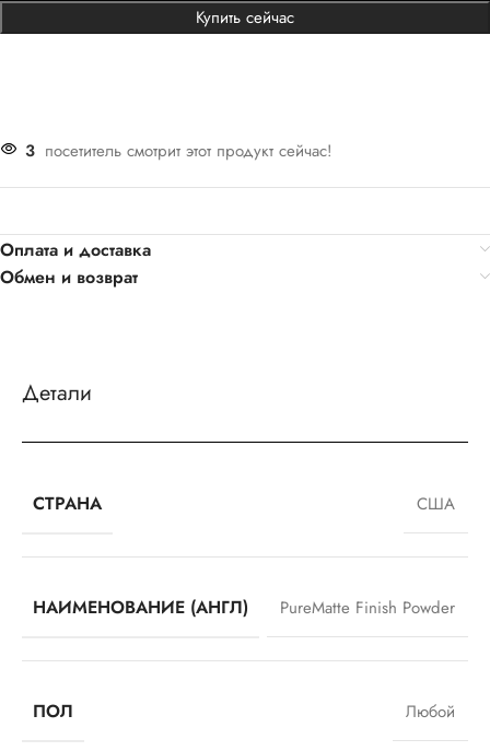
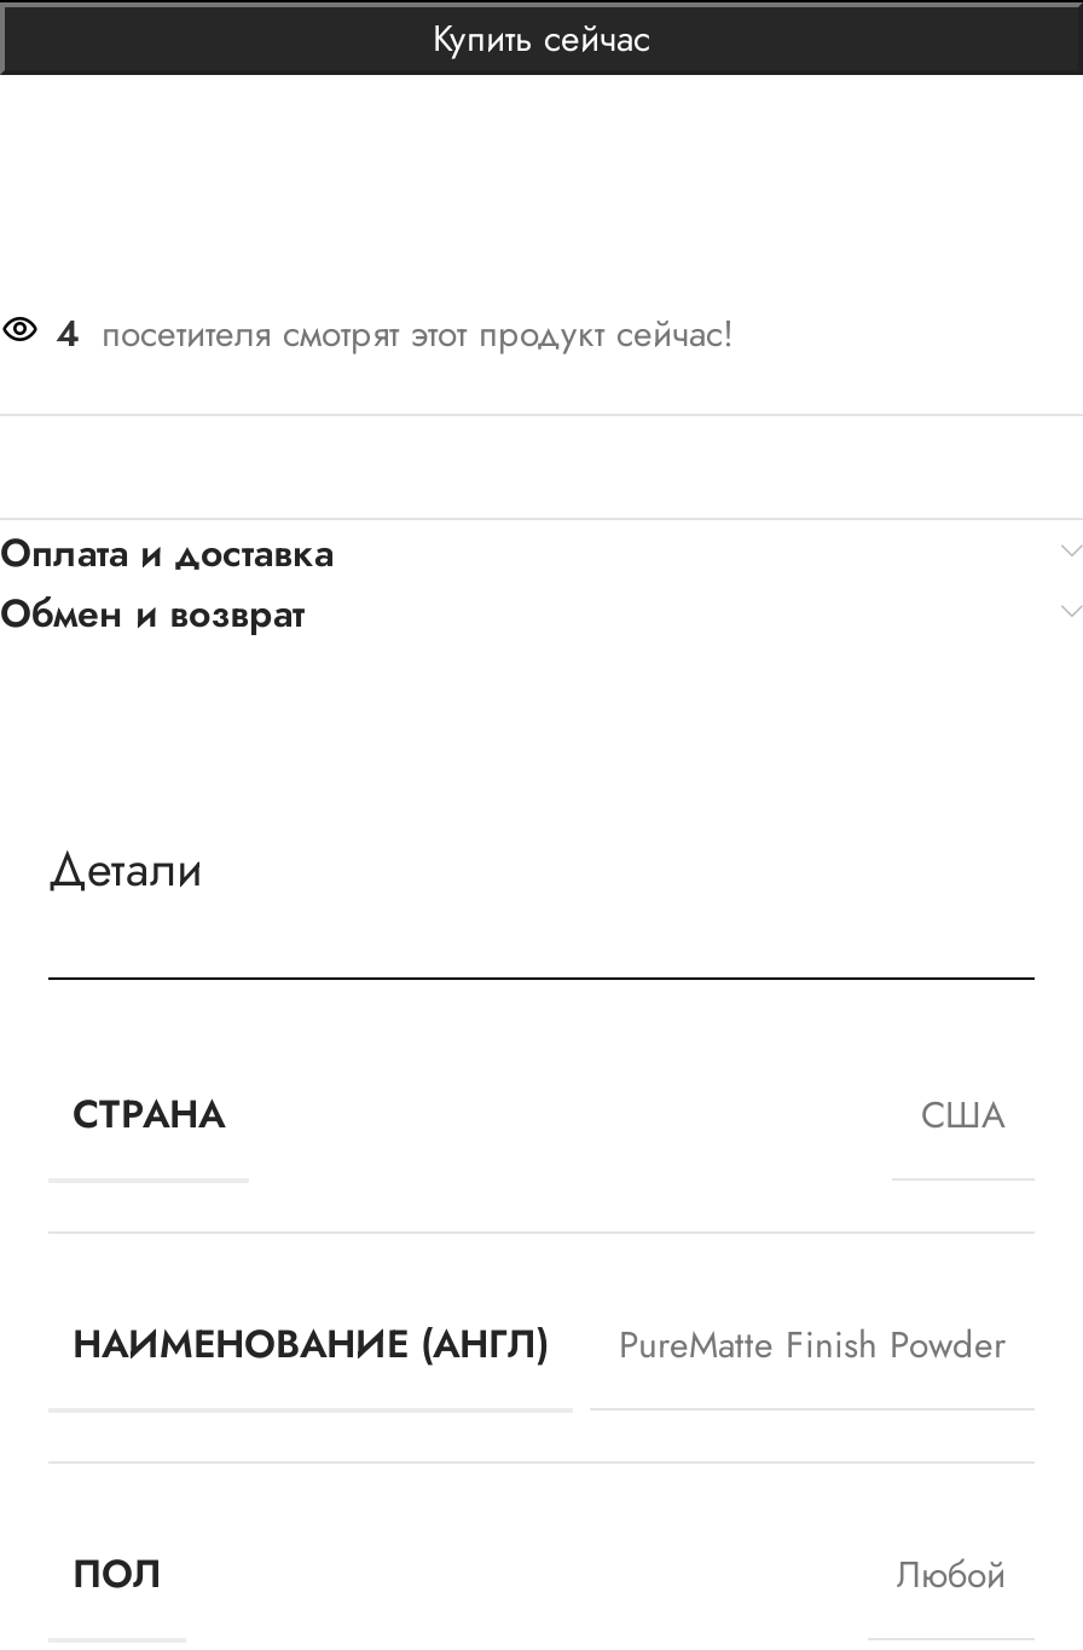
- 3 посетитель смотрит этот продукт сейчас!
+ 4 посетителя смотрят этот продукт сейчас!
